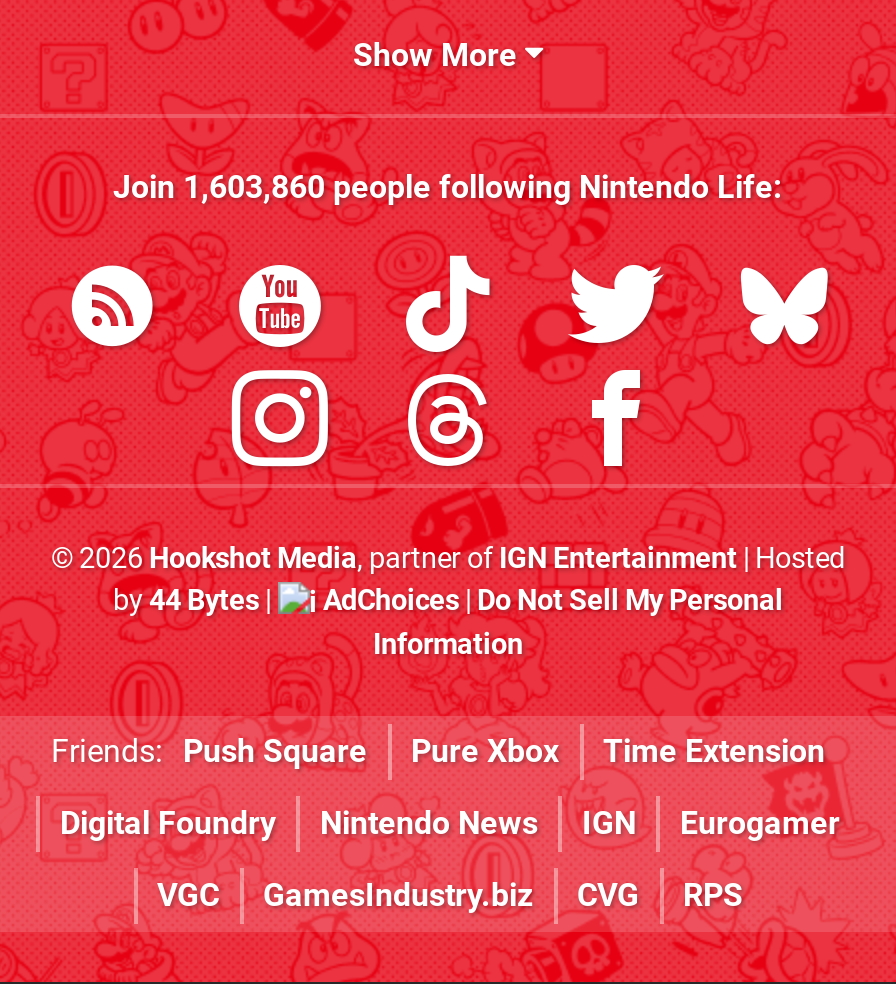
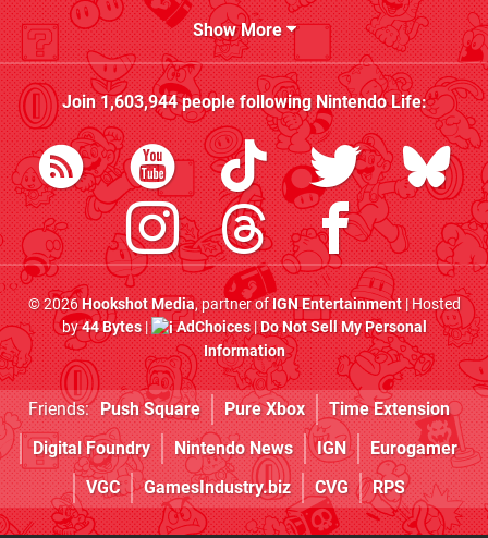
- Join 1,603,860 people following Nintendo Life:
+ Join 1,603,944 people following Nintendo Life:
